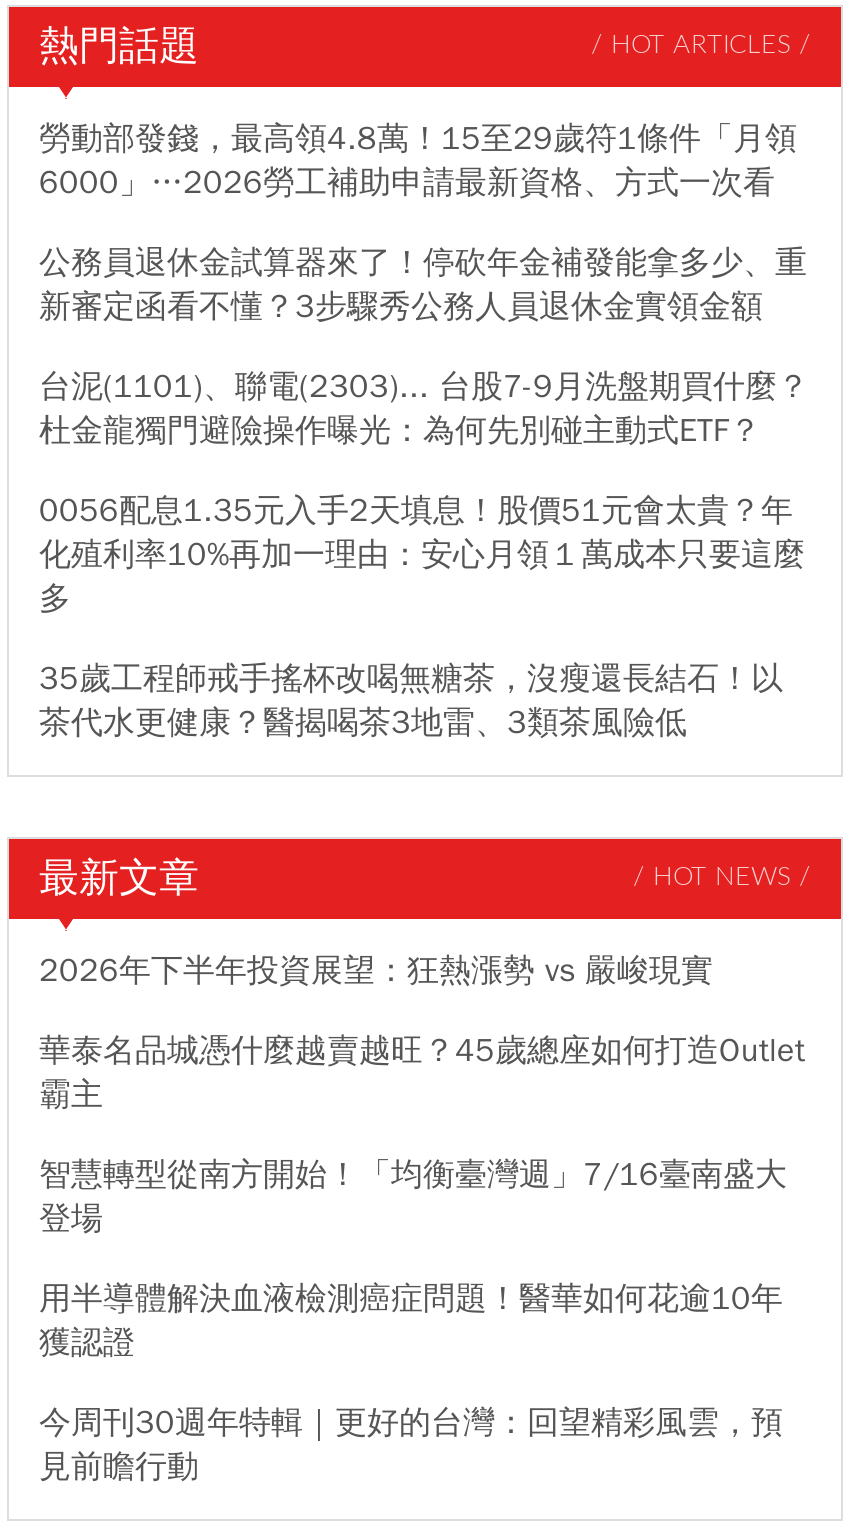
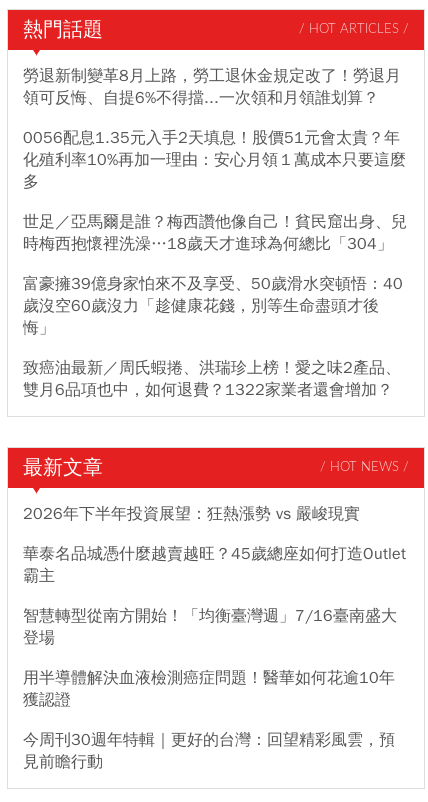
- 勞動部發錢，最高領4.8萬！15至29歲符1條件「月領
- 6000」…2026勞工補助申請最新資格、方式一次看
- 公務員退休金試算器來了！停砍年金補發能拿多少、重
- 新審定函看不懂？3步驟秀公務人員退休金實領金額
- 台泥(1101)、聯電(2303)... 台股7-9月洗盤期買什麼？
- 杜金龍獨門避險操作曝光：為何先別碰主動式ETF？
+ 勞退新制變革8月上路，勞工退休金規定改了！勞退月
+ 領可反悔、自提6%不得擋...一次領和月領誰划算？

moved up: 0056配息1.35元入手2天填息！股價51元會太貴？年 | 化殖利率10%再加一理由：安心月領１萬成本只要這麼 | 多

- 35歲工程師戒手搖杯改喝無糖茶，沒瘦還長結石！以
- 茶代水更健康？醫揭喝茶3地雷、3類茶風險低
+ 世足／亞馬爾是誰？梅西讚他像自己！貧民窟出身、兒
+ 時梅西抱懷裡洗澡…18歲天才進球為何總比「304」
+ 富豪擁39億身家怕來不及享受、50歲滑水突頓悟：40
+ 歲沒空60歲沒力「趁健康花錢，別等生命盡頭才後
+ 悔」
+ 致癌油最新／周氏蝦捲、洪瑞珍上榜！愛之味2產品、
+ 雙月6品項也中，如何退費？1322家業者還會增加？
